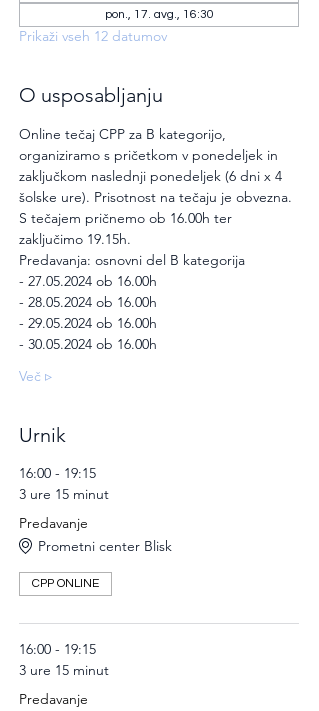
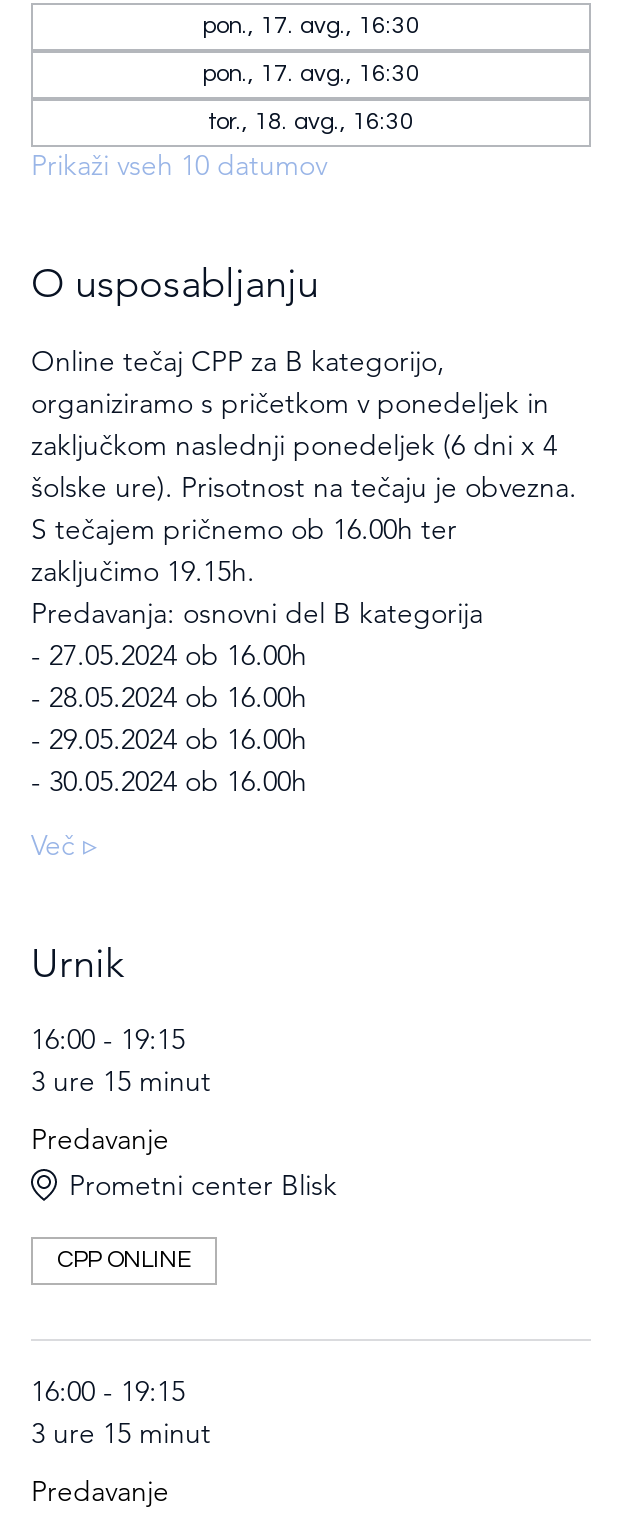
- Prikaži vseh 12 datumov
+ pon., 17. avg., 16:30
+ tor., 18. avg., 16:30
+ Prikaži vseh 10 datumov
